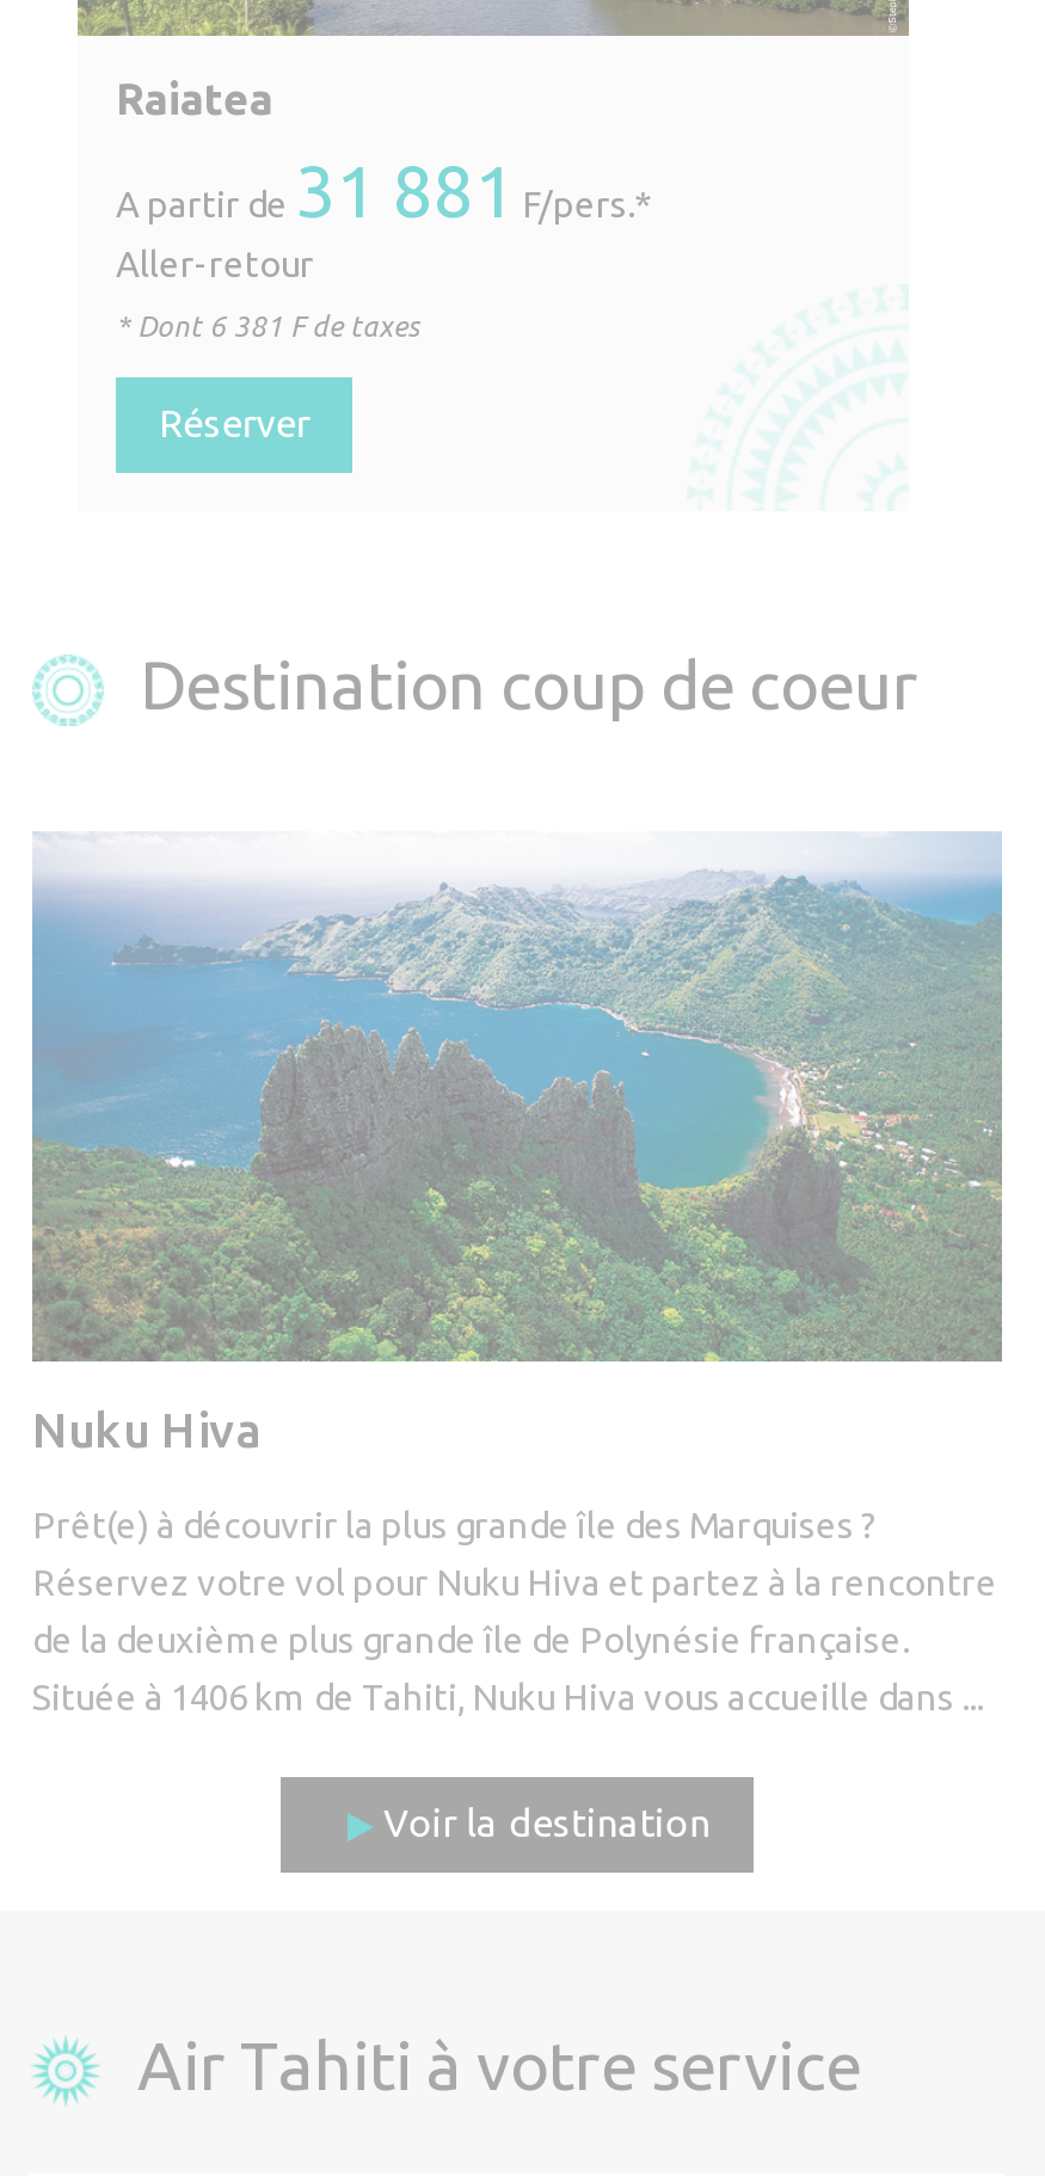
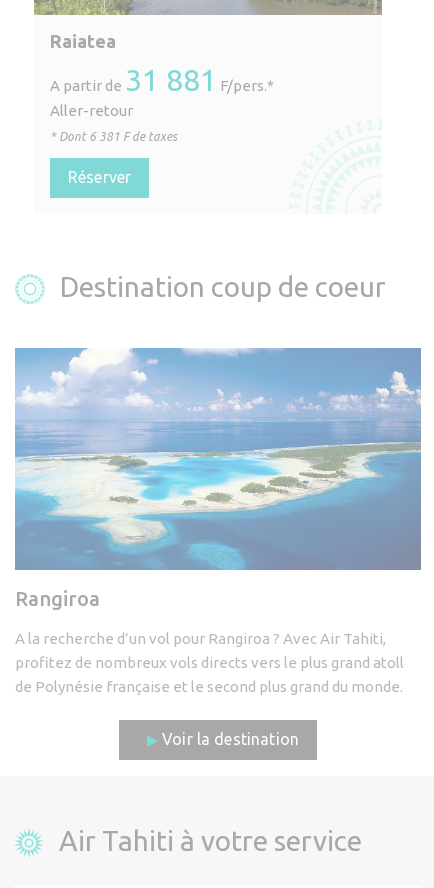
- [image]
- Nuku Hiva
+ [image]
+ Rangiroa

- Prêt(e) à découvrir la plus grande île des Marquises ?
- Réservez votre vol pour Nuku Hiva et partez à la rencontre
- de la deuxième plus grande île de Polynésie française.
- Située à 1406 km de Tahiti, Nuku Hiva vous accueille dans ...
+ A la recherche d’un vol pour Rangiroa ? Avec Air Tahiti,
+ profitez de nombreux vols directs vers le plus grand atoll
+ de Polynésie française et le second plus grand du monde.
